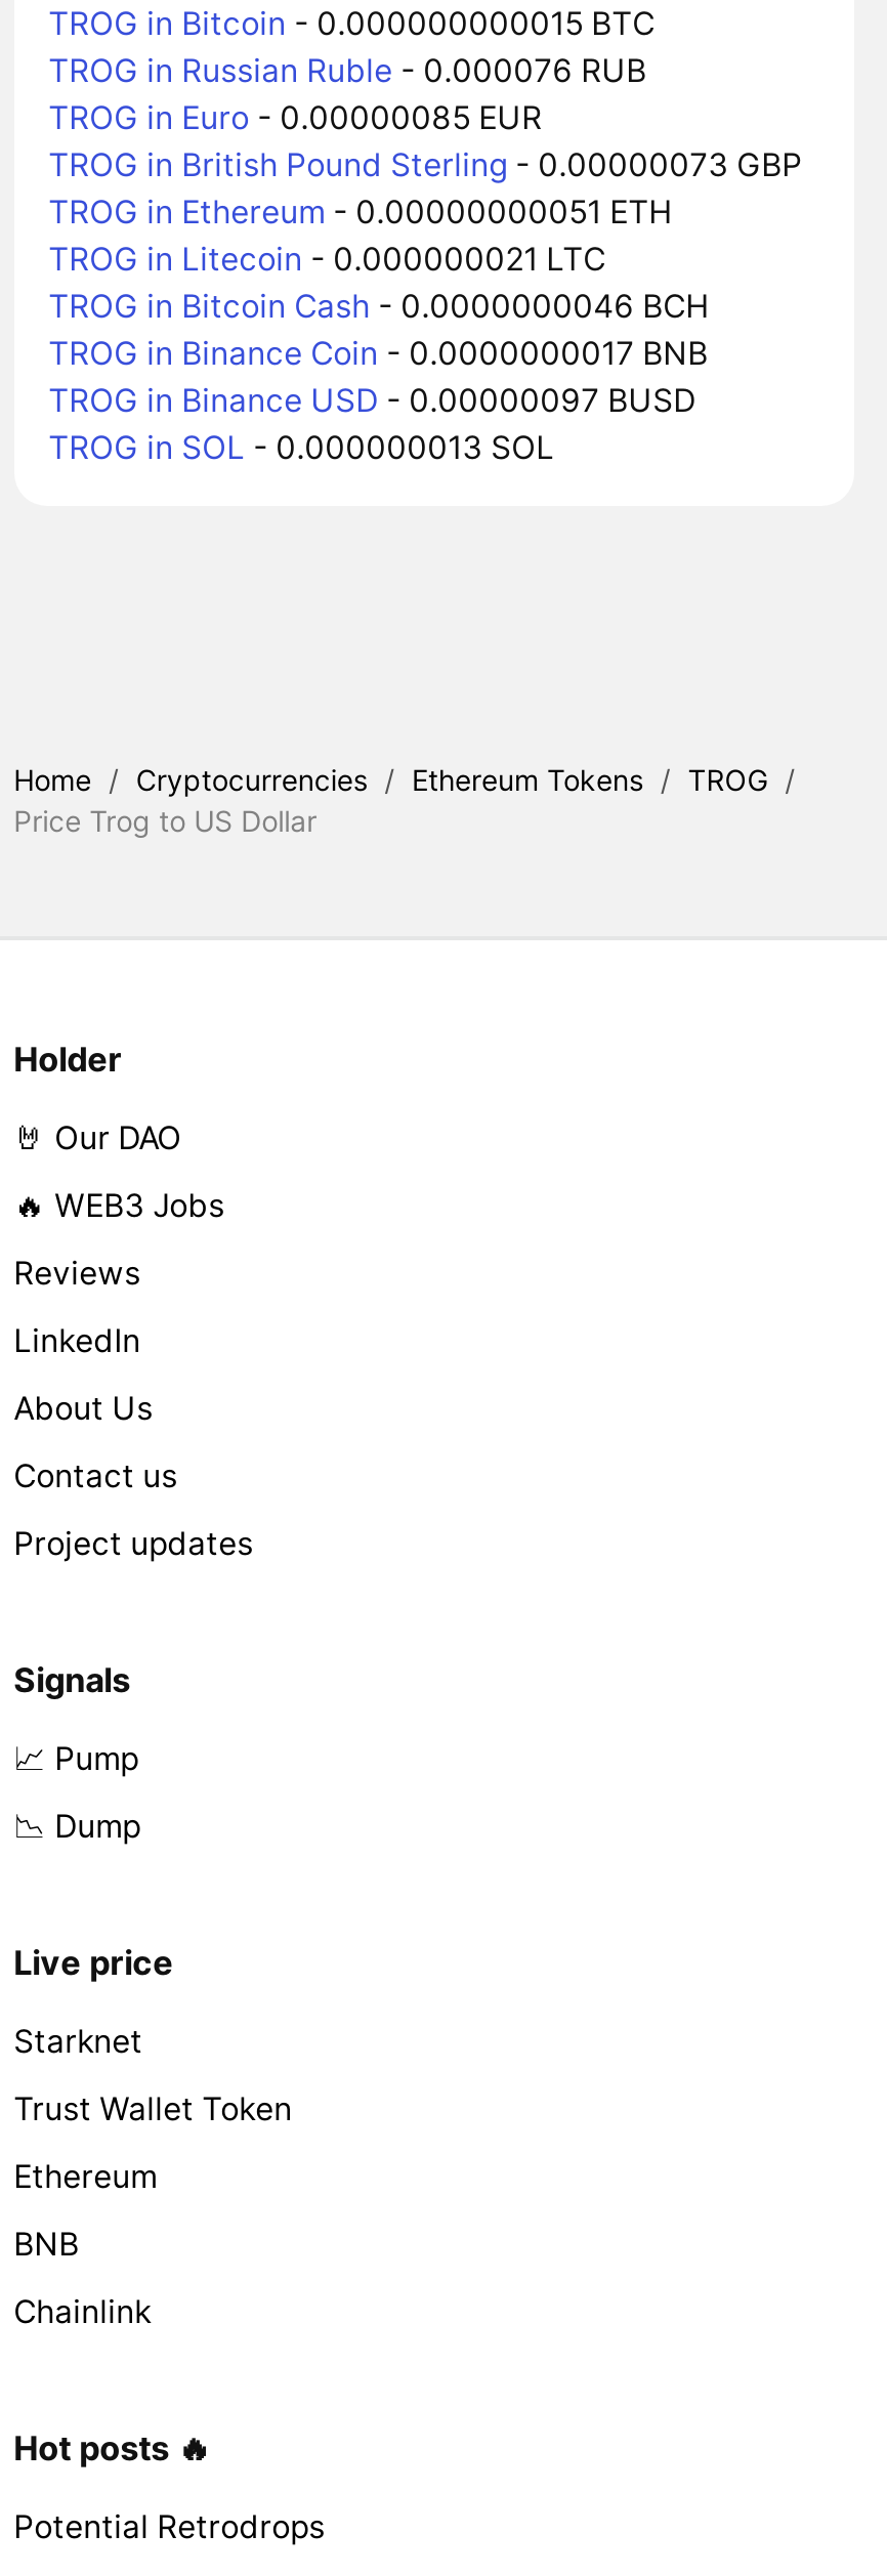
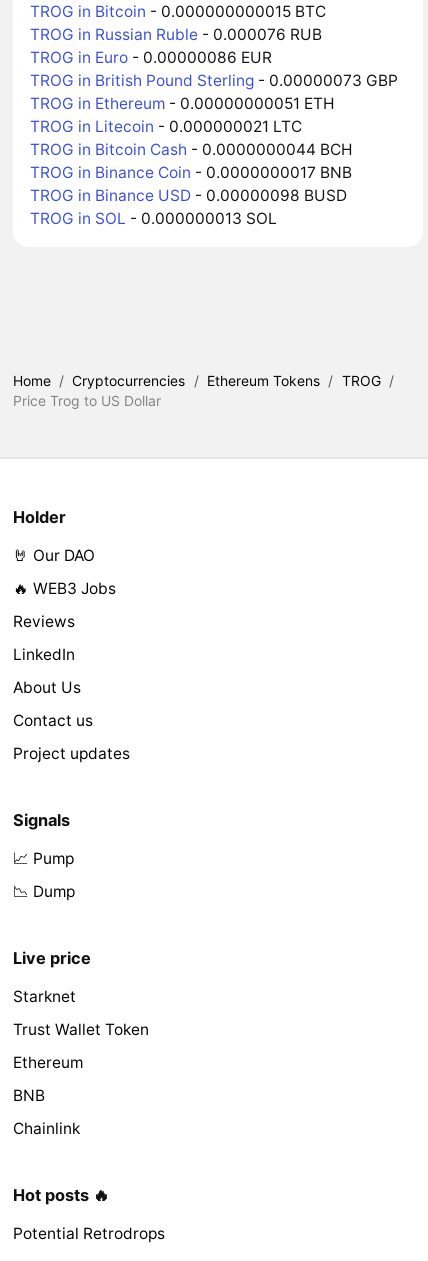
- TROG in Euro - 0.00000085 EUR
+ TROG in Euro - 0.00000086 EUR

- TROG in Bitcoin Cash - 0.0000000046 BCH
+ TROG in Bitcoin Cash - 0.0000000044 BCH

- TROG in Binance USD - 0.00000097 BUSD
+ TROG in Binance USD - 0.00000098 BUSD
